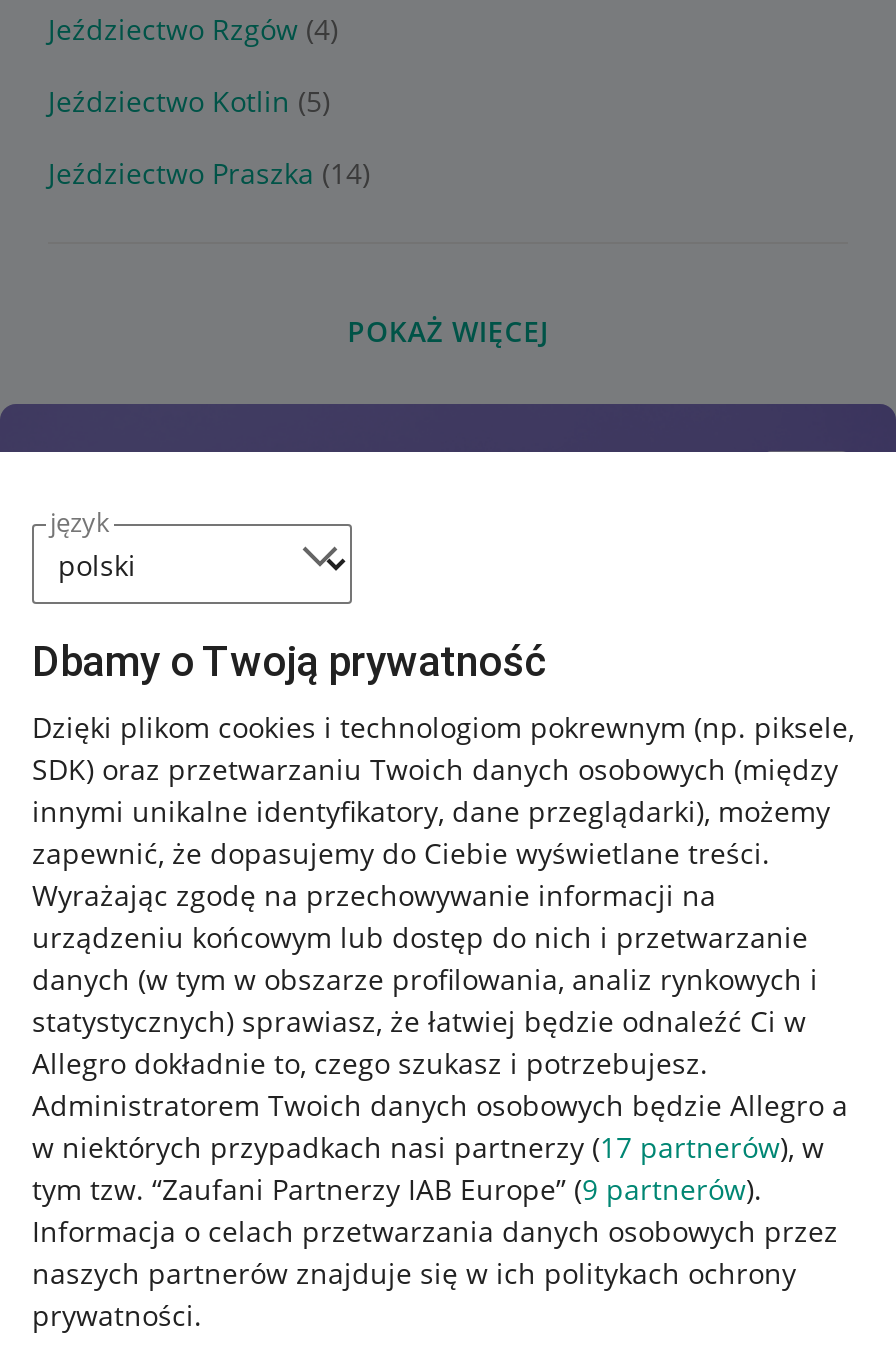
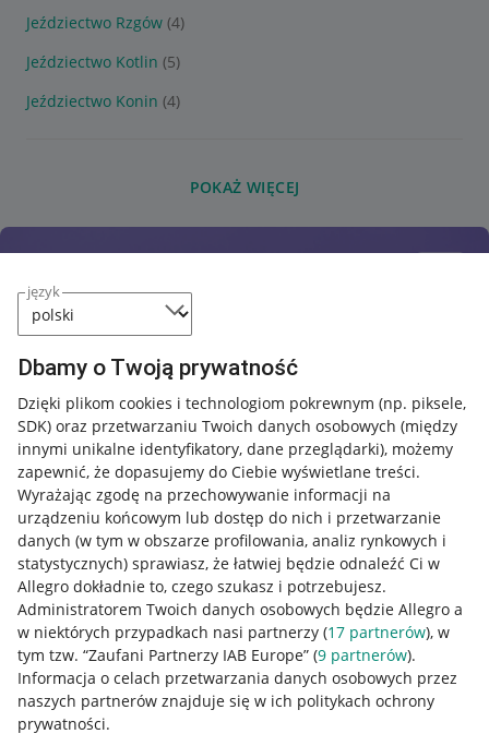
- Jeździectwo Praszka (14)
+ Jeździectwo Konin (4)
